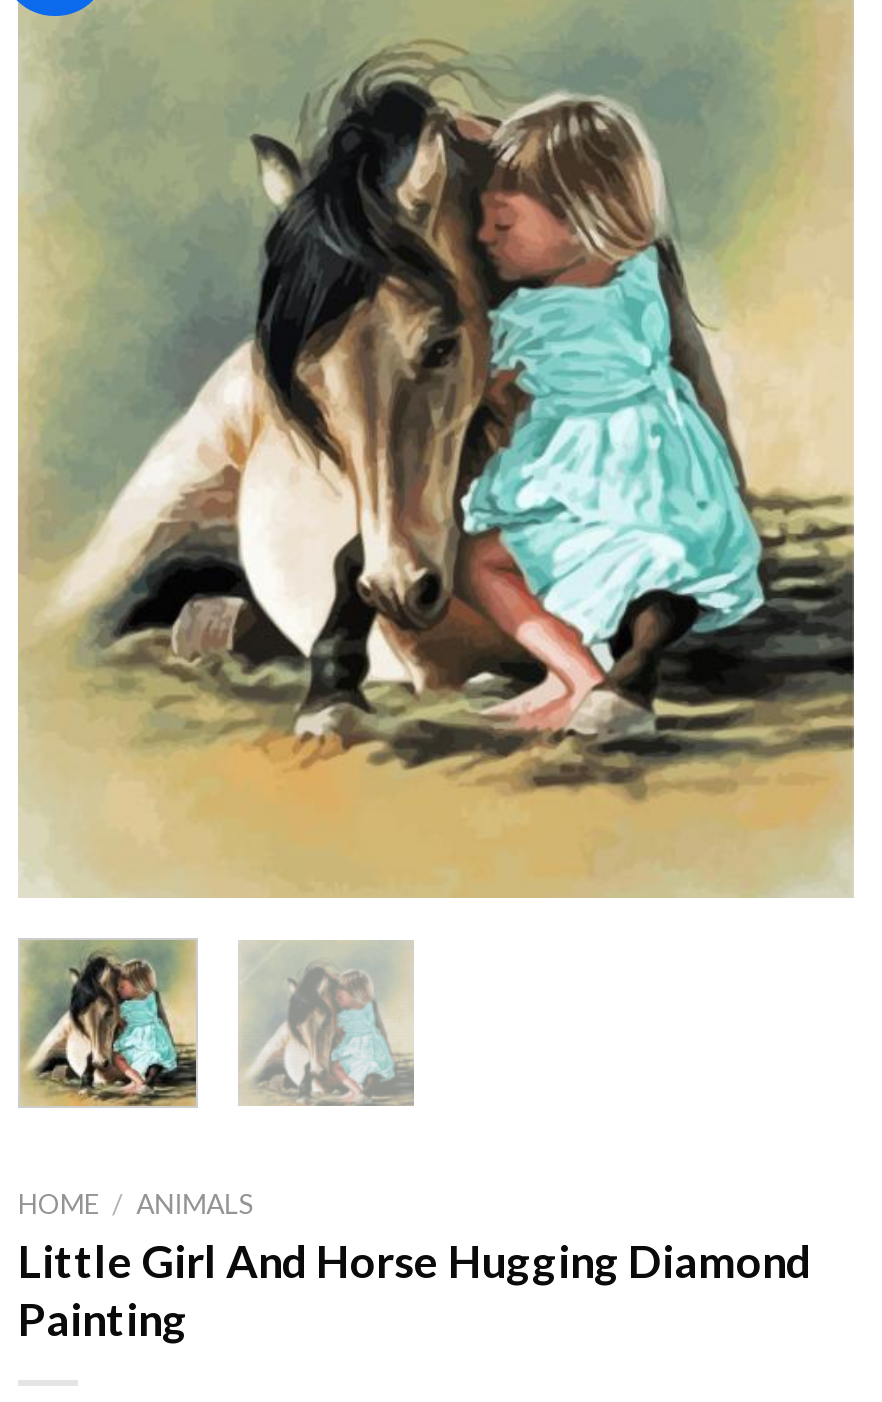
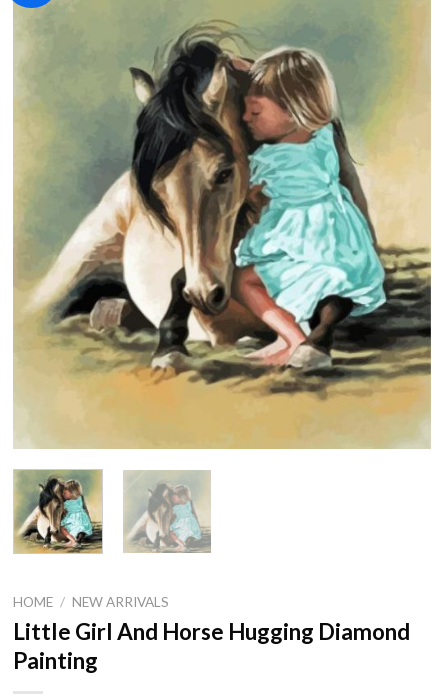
- HOME / ANIMALS
+ HOME / NEW ARRIVALS
